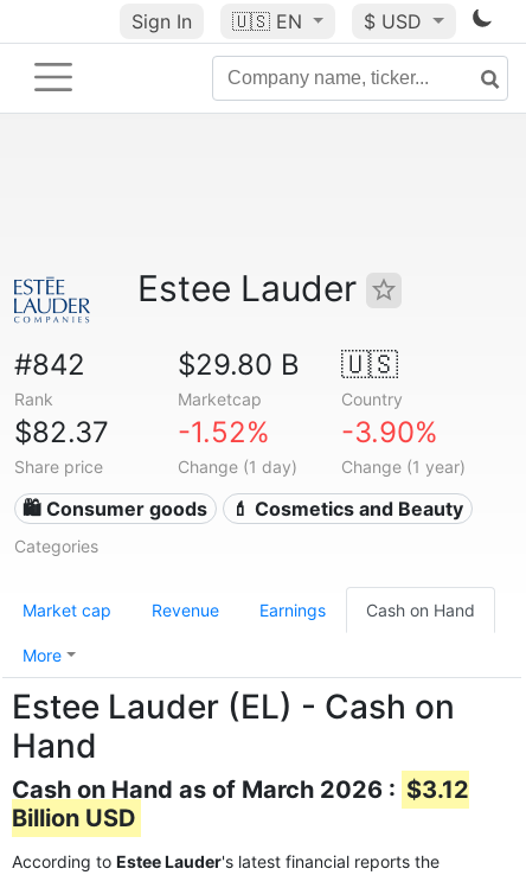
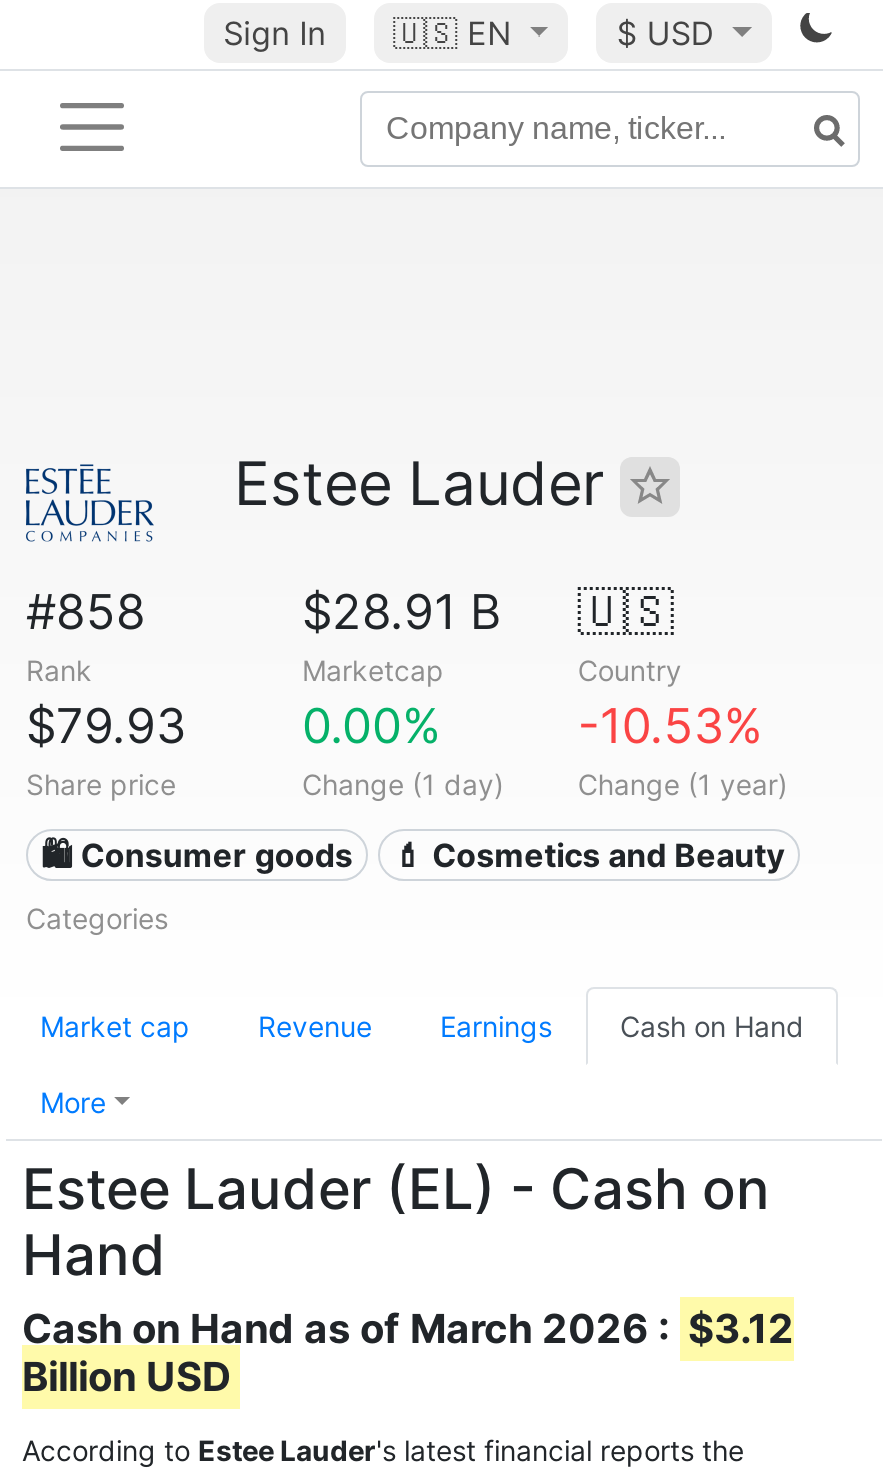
- #842
+ #858

- $29.80 B
+ $28.91 B

- $82.37
+ $79.93

- -1.52%
+ 0.00%

- -3.90%
+ -10.53%
